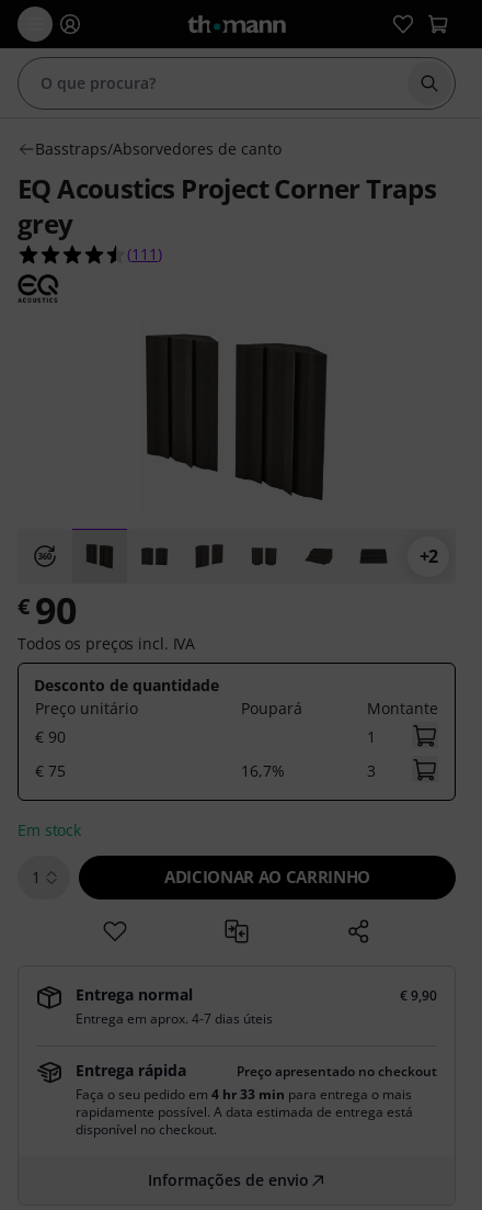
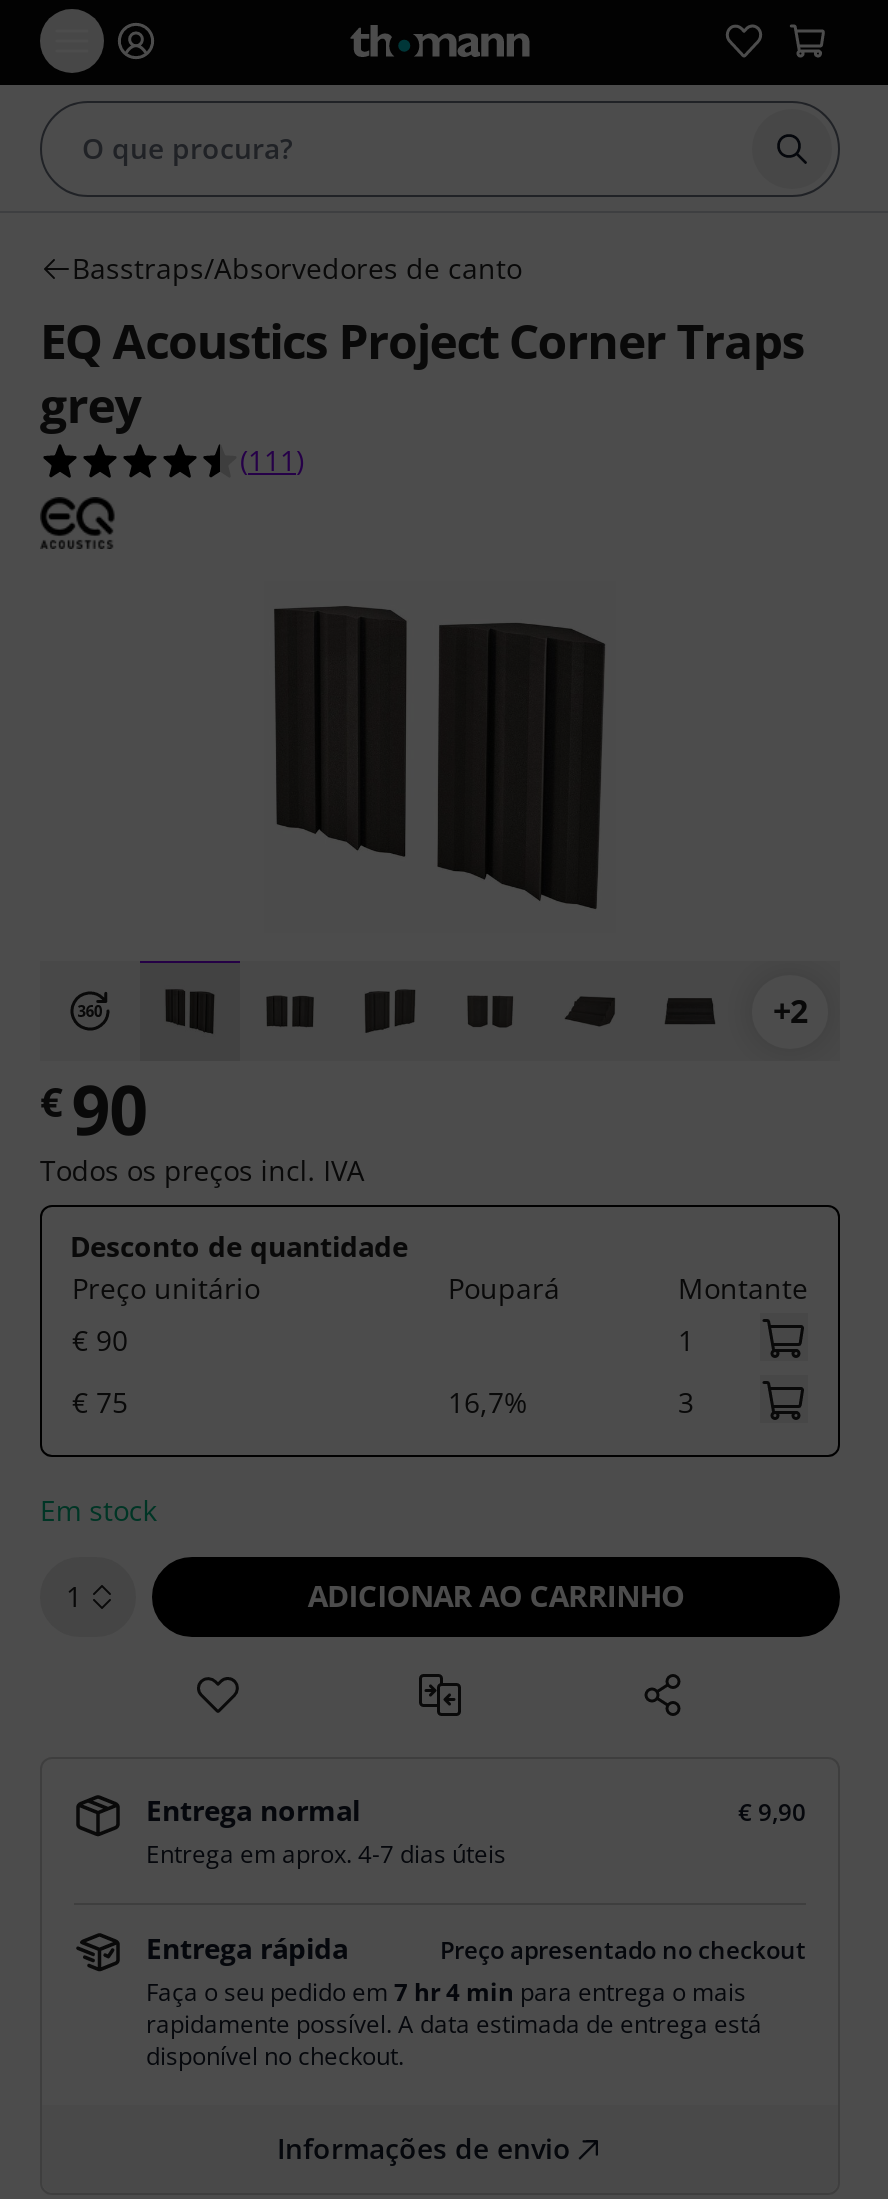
- Faça o seu pedido em 4 hr 33 min para entrega o mais
+ Faça o seu pedido em 7 hr 4 min para entrega o mais
